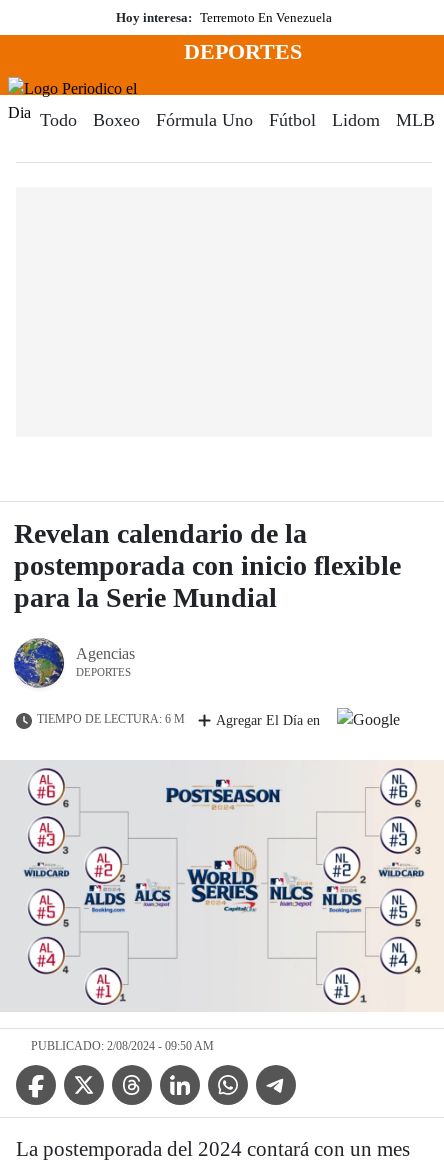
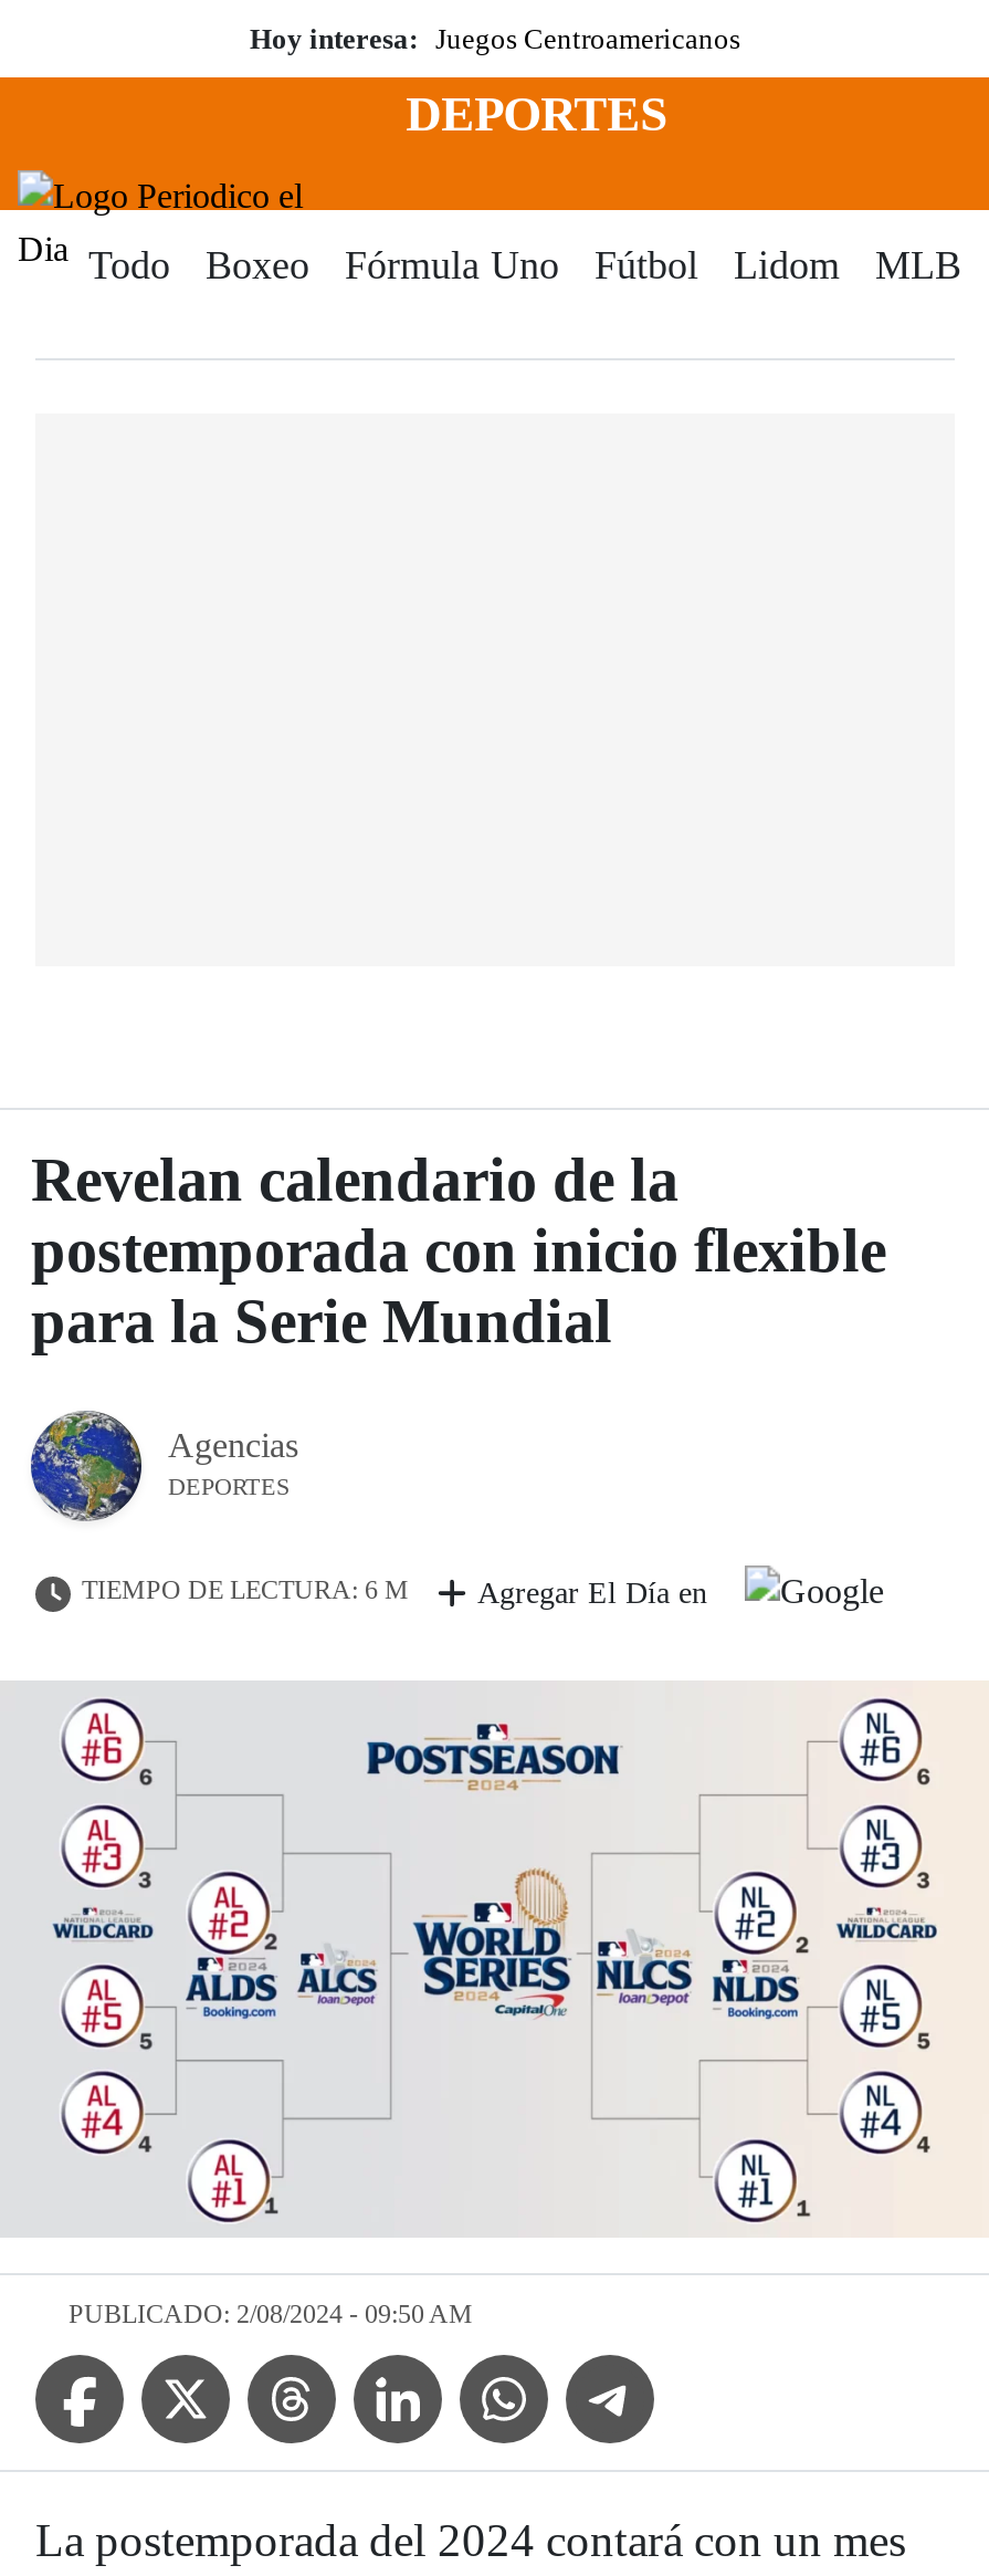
- Hoy interesa: Terremoto En Venezuela
+ Hoy interesa: Juegos Centroamericanos
